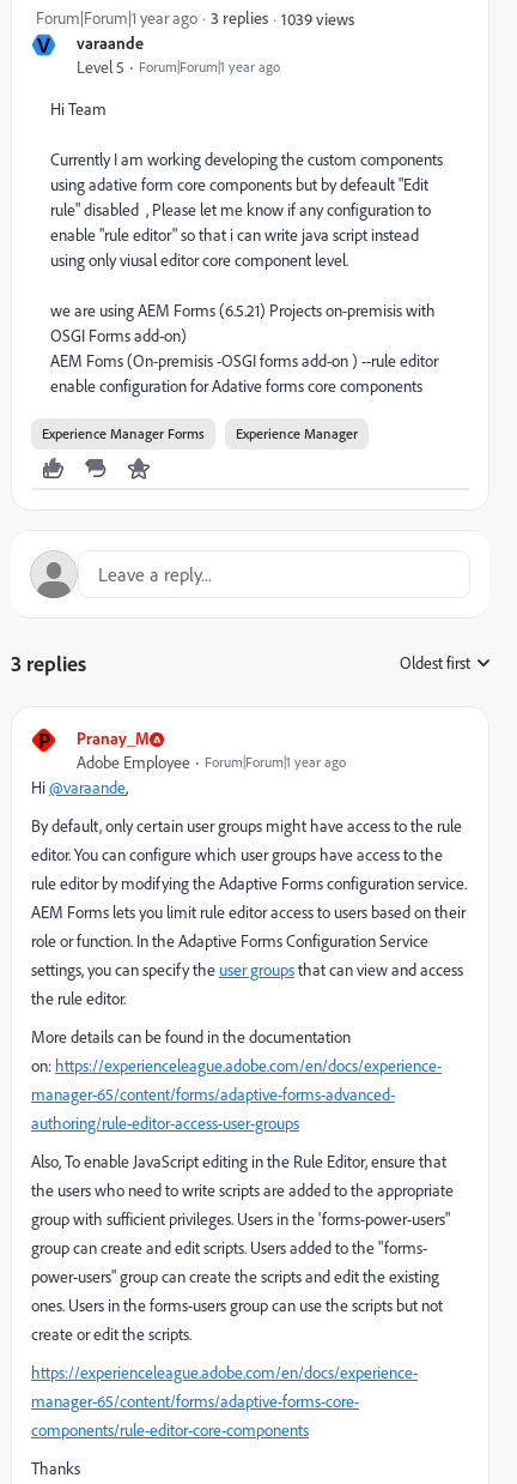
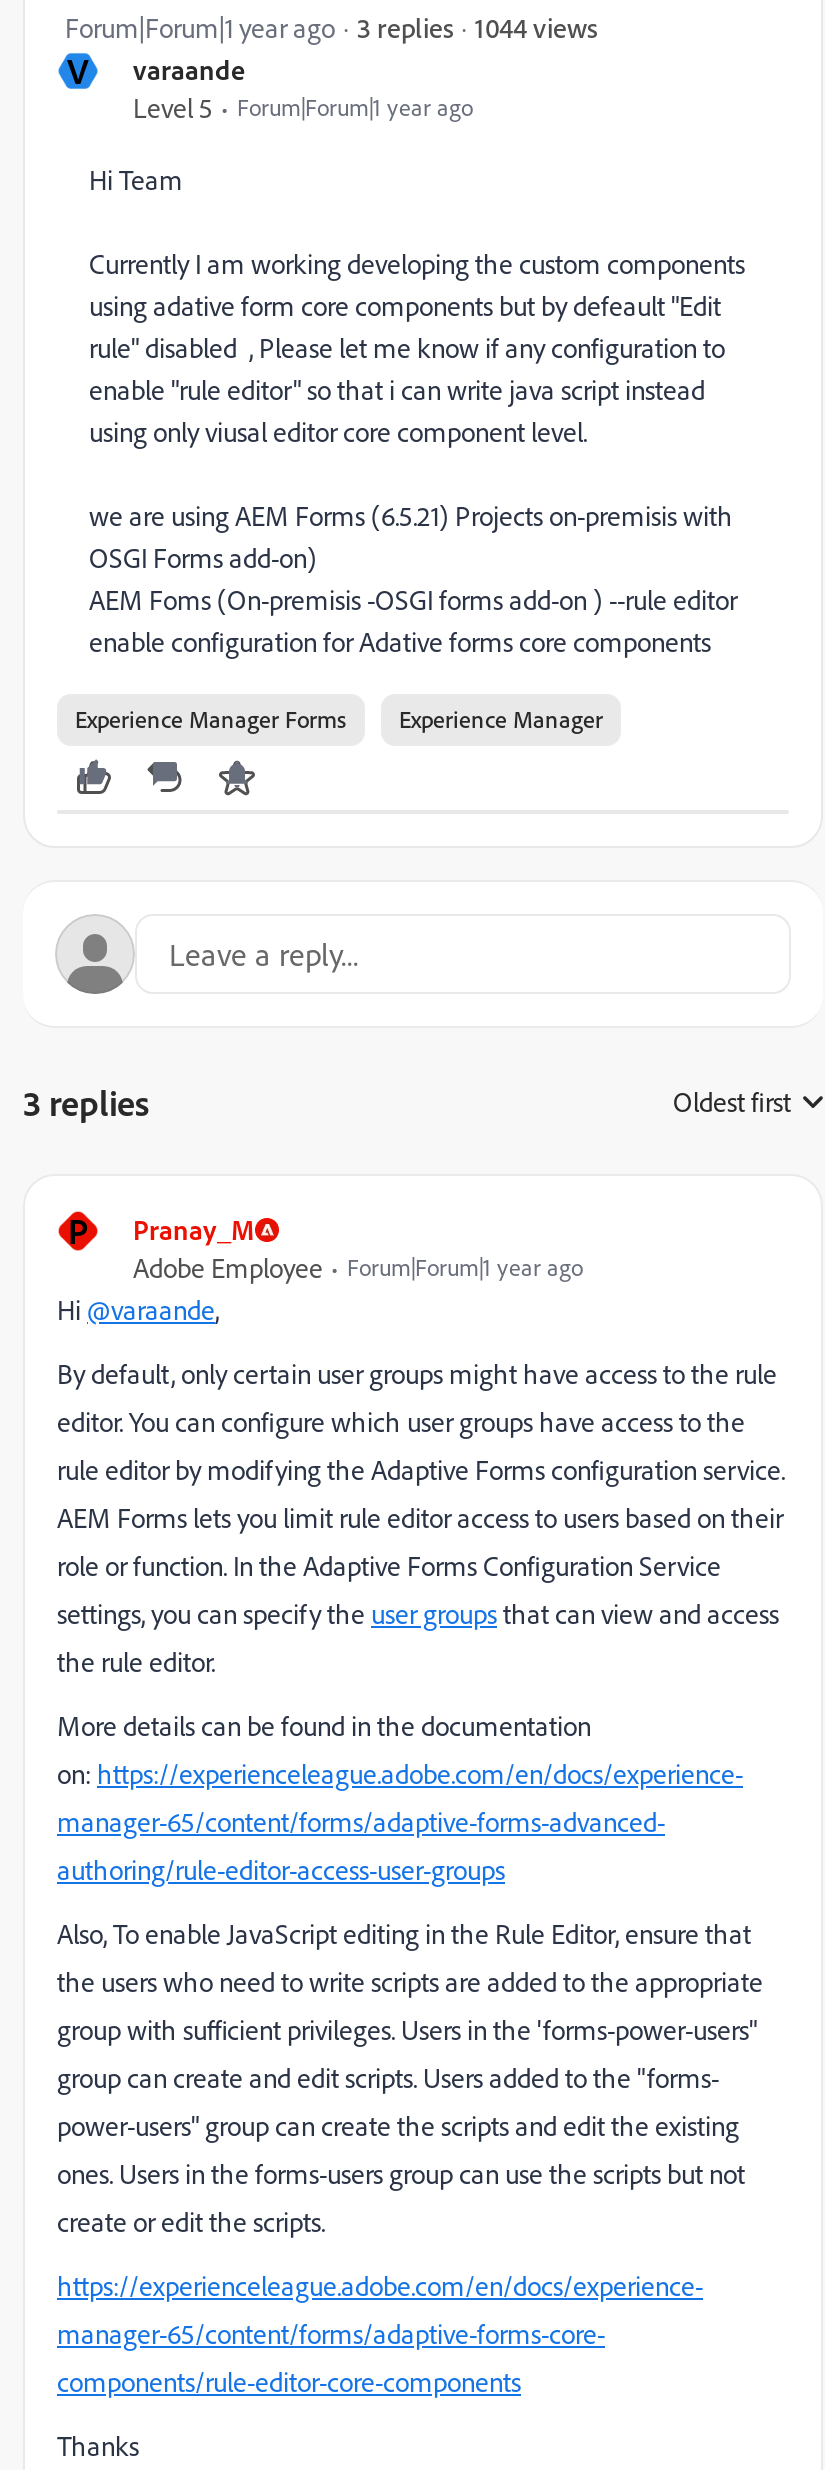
- 1039 views
+ 1044 views
